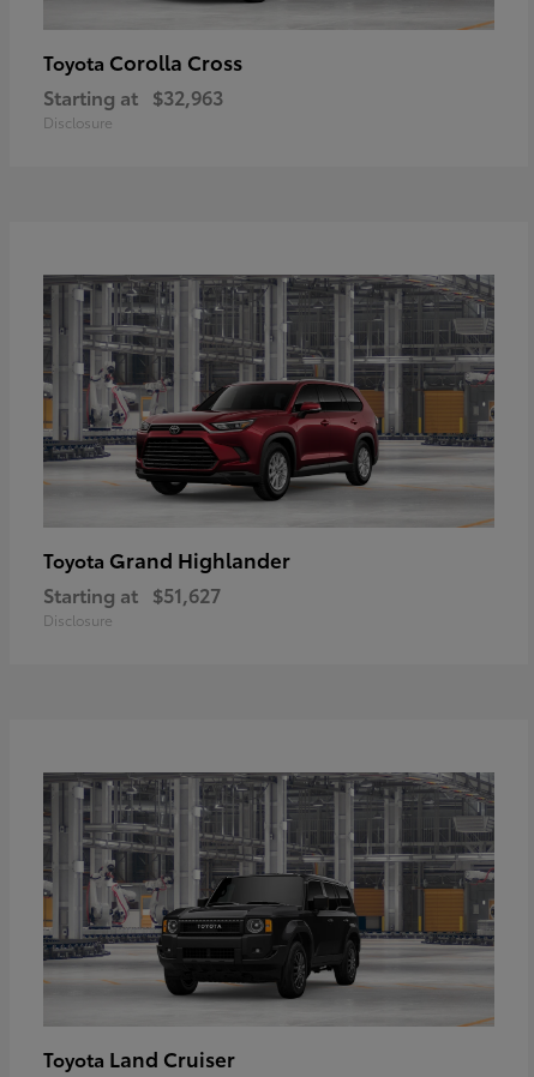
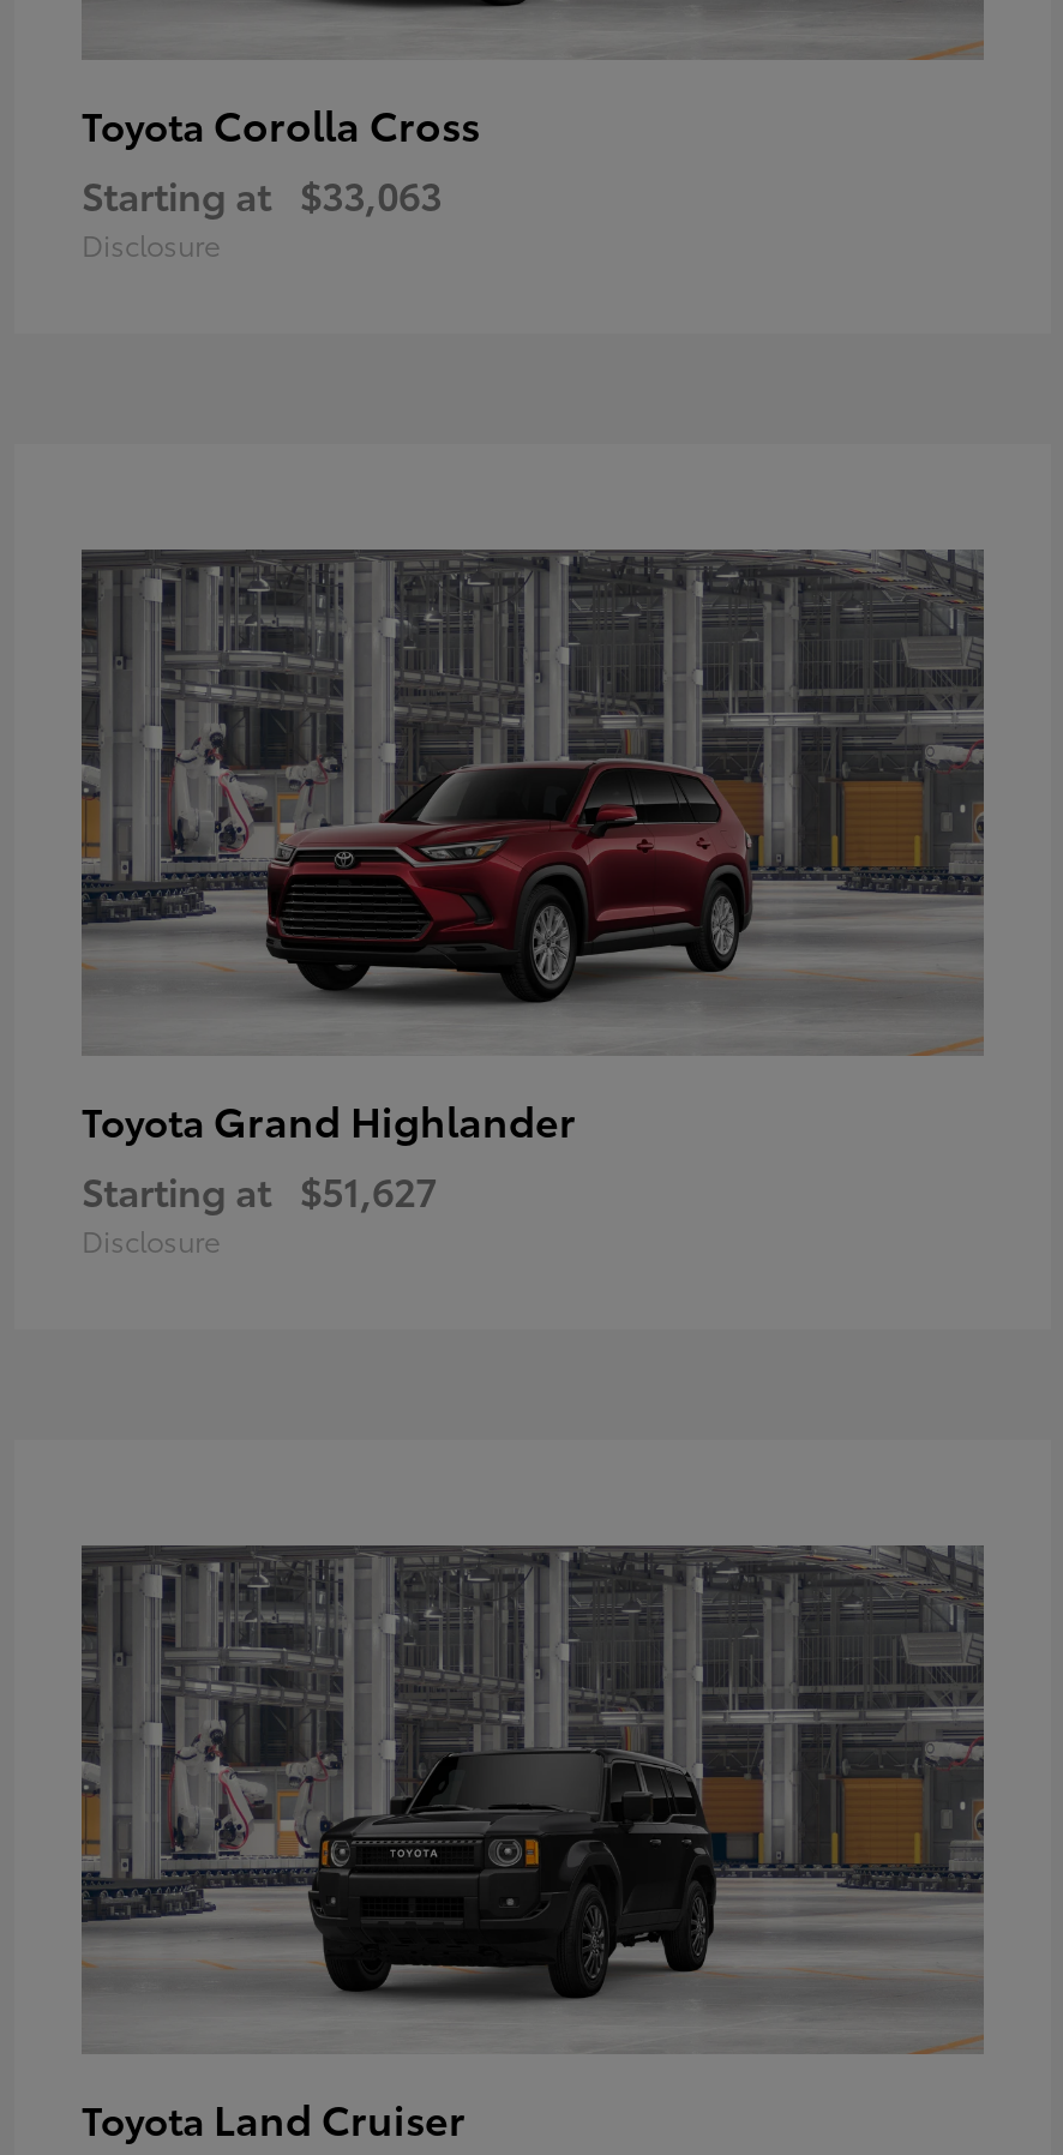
- Starting at $32,963
+ Starting at $33,063
